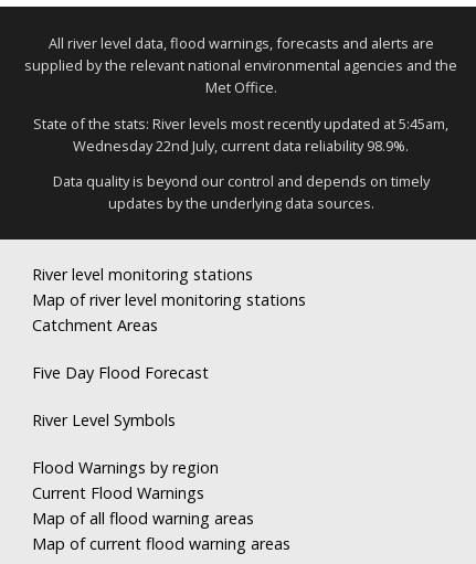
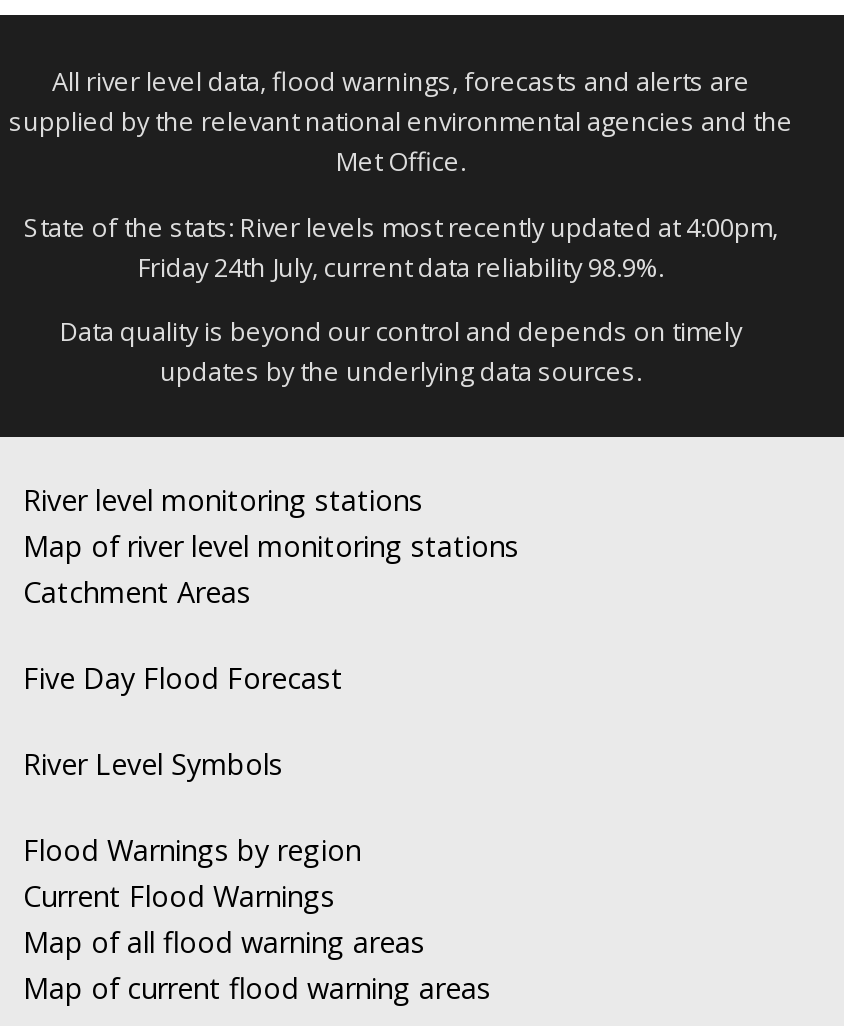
- State of the stats: River levels most recently updated at 5:45am,
+ State of the stats: River levels most recently updated at 4:00pm,

- Wednesday 22nd July, current data reliability 98.9%.
+ Friday 24th July, current data reliability 98.9%.
